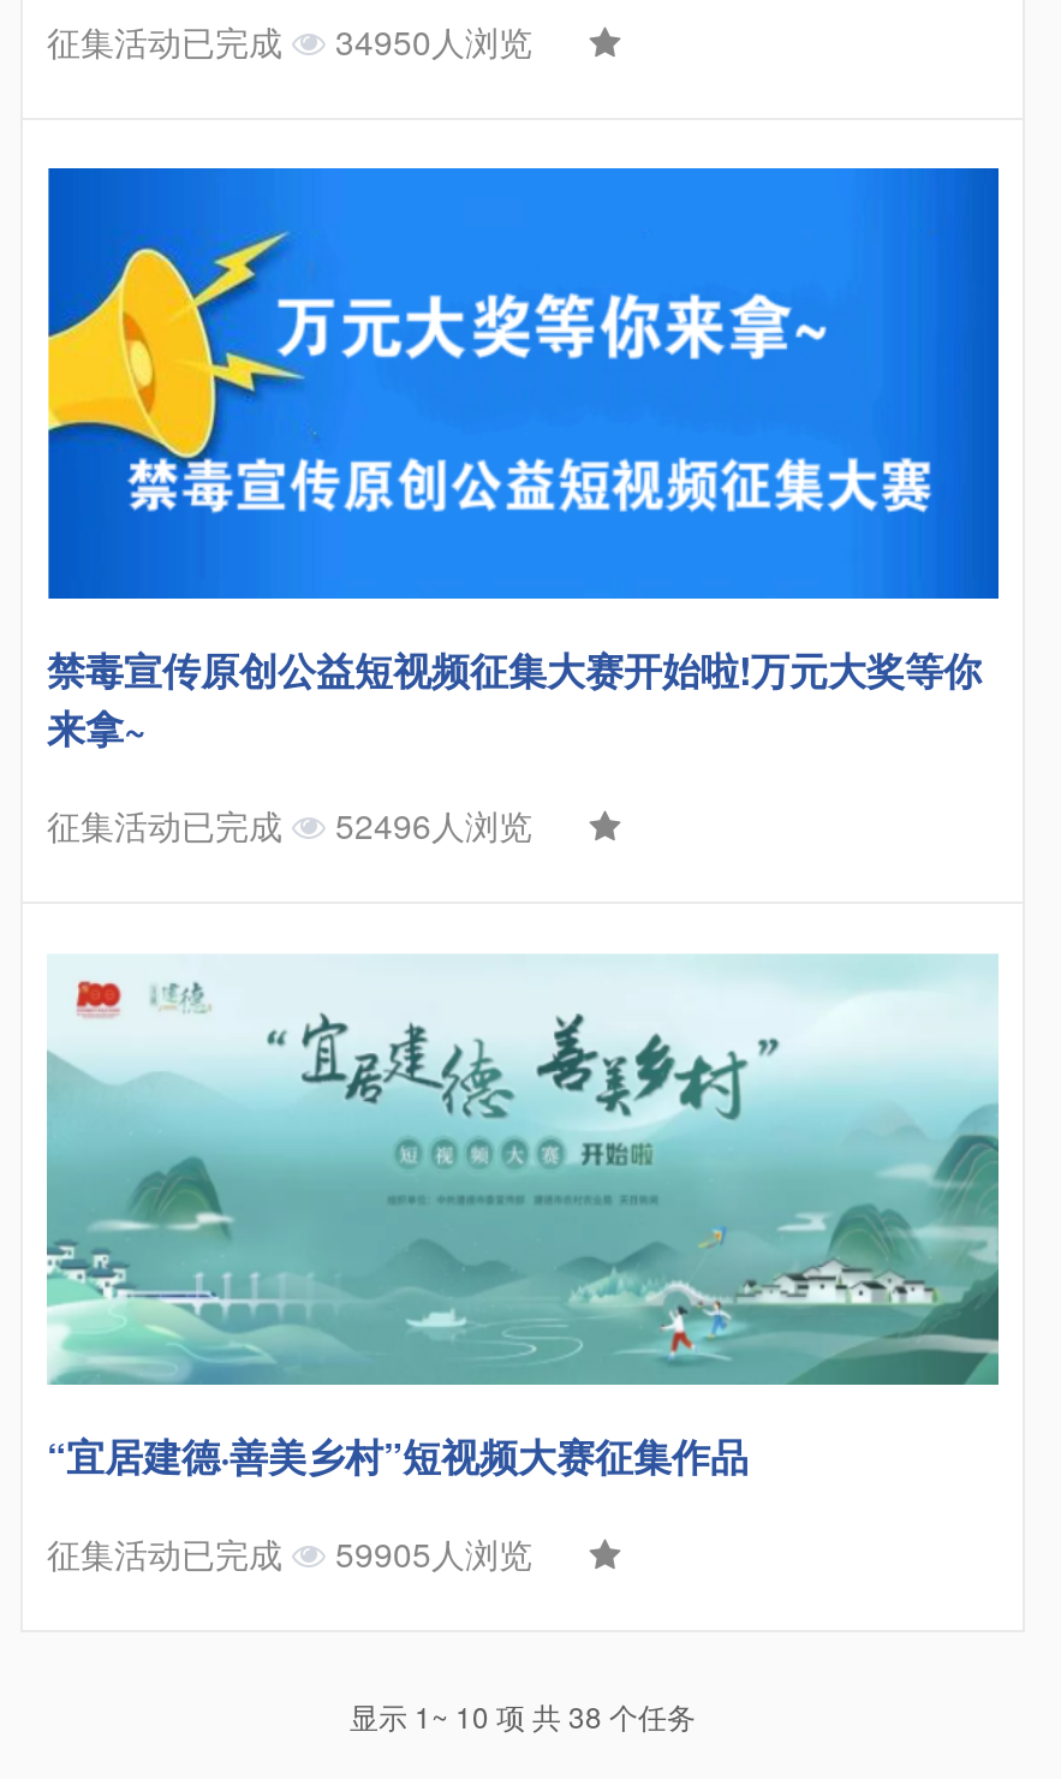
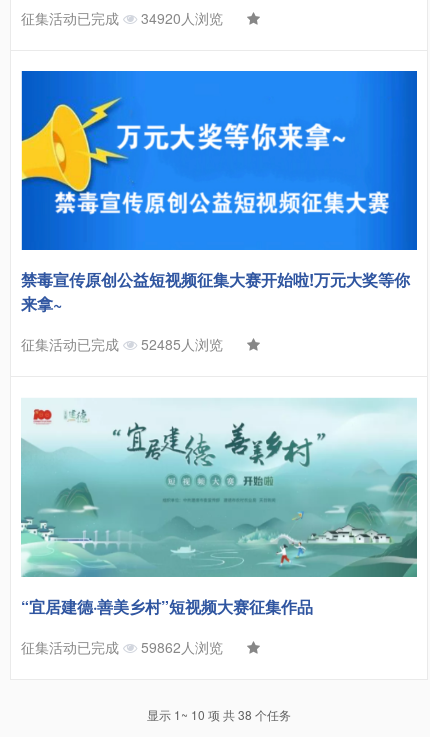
- 征集活动已完成 34950人浏览
+ 征集活动已完成 34920人浏览

- 征集活动已完成 52496人浏览
+ 征集活动已完成 52485人浏览

- 征集活动已完成 59905人浏览
+ 征集活动已完成 59862人浏览
